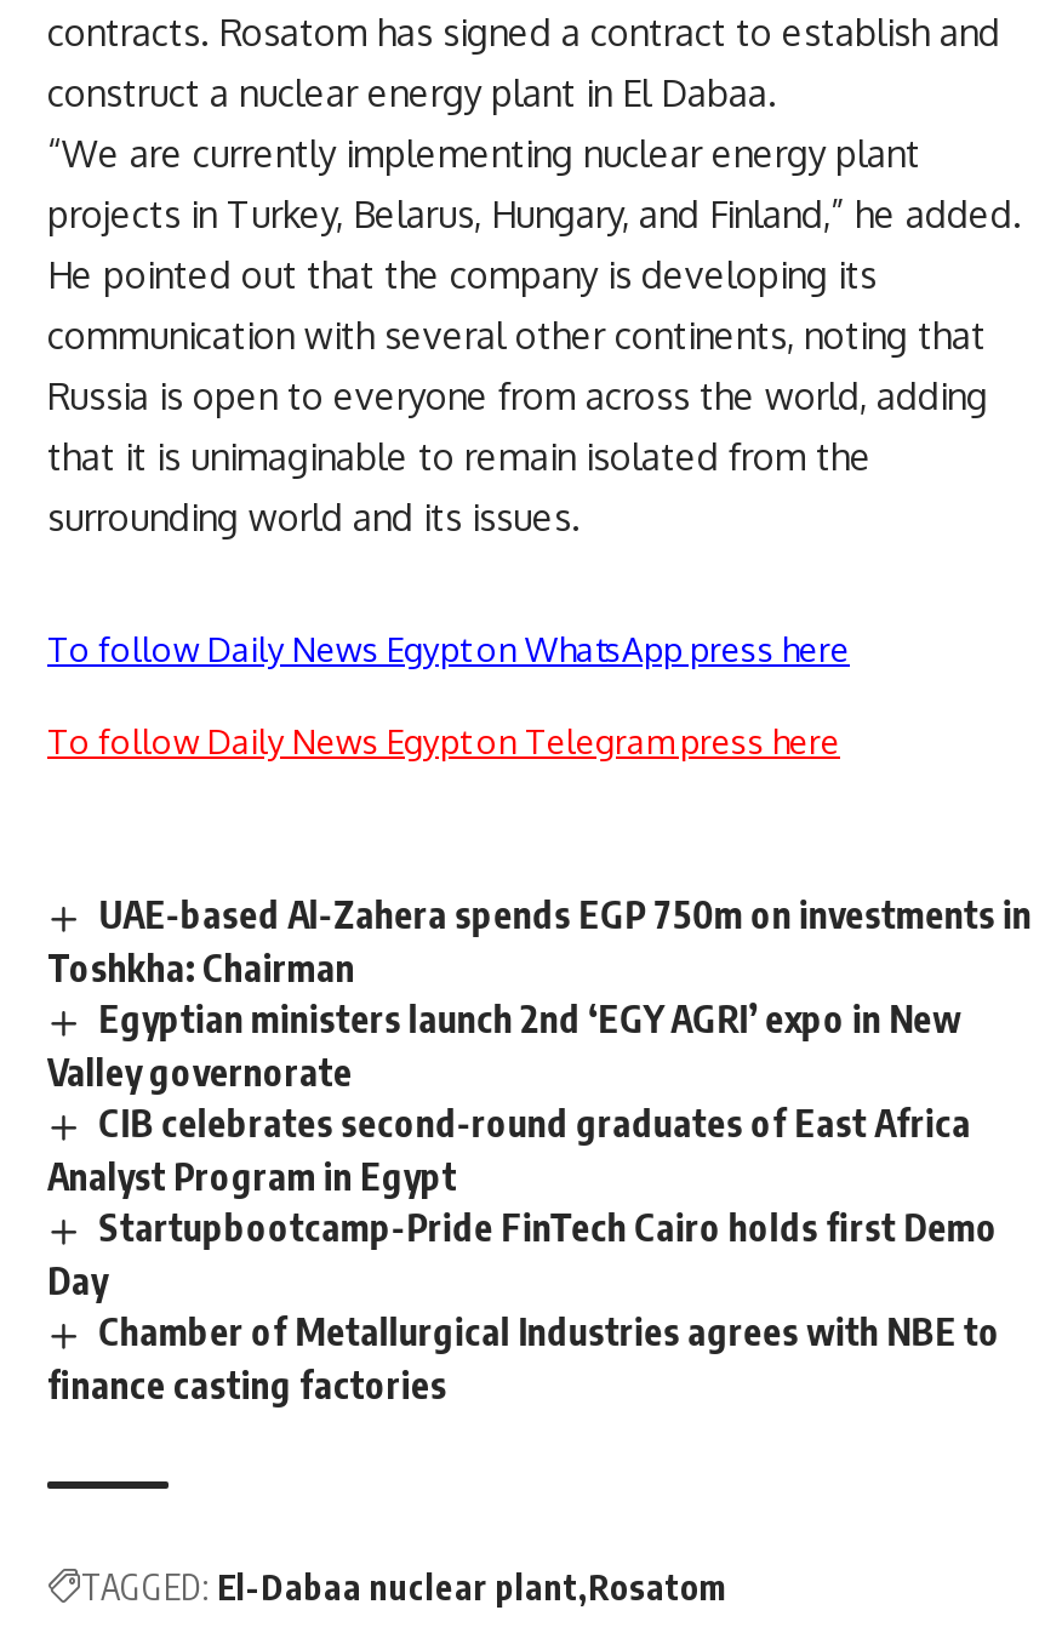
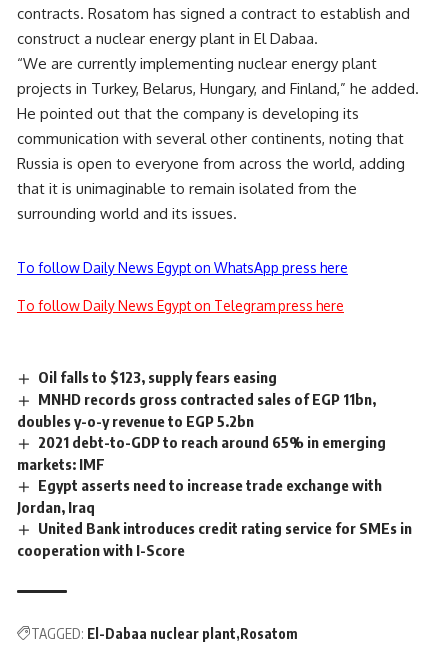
- UAE-based Al-Zahera spends EGP 750m on investments in
- Toshkha: Chairman
- Egyptian ministers launch 2nd ‘EGY AGRI’ expo in New
- Valley governorate
- CIB celebrates second-round graduates of East Africa
- Analyst Program in Egypt
- Startupbootcamp-Pride FinTech Cairo holds first Demo
- Day
- Chamber of Metallurgical Industries agrees with NBE to
- finance casting factories
+ Oil falls to $123, supply fears easing
+ MNHD records gross contracted sales of EGP 11bn,
+ doubles y-o-y revenue to EGP 5.2bn
+ 2021 debt-to-GDP to reach around 65% in emerging
+ markets: IMF
+ Egypt asserts need to increase trade exchange with
+ Jordan, Iraq
+ United Bank introduces credit rating service for SMEs in
+ cooperation with I-Score
